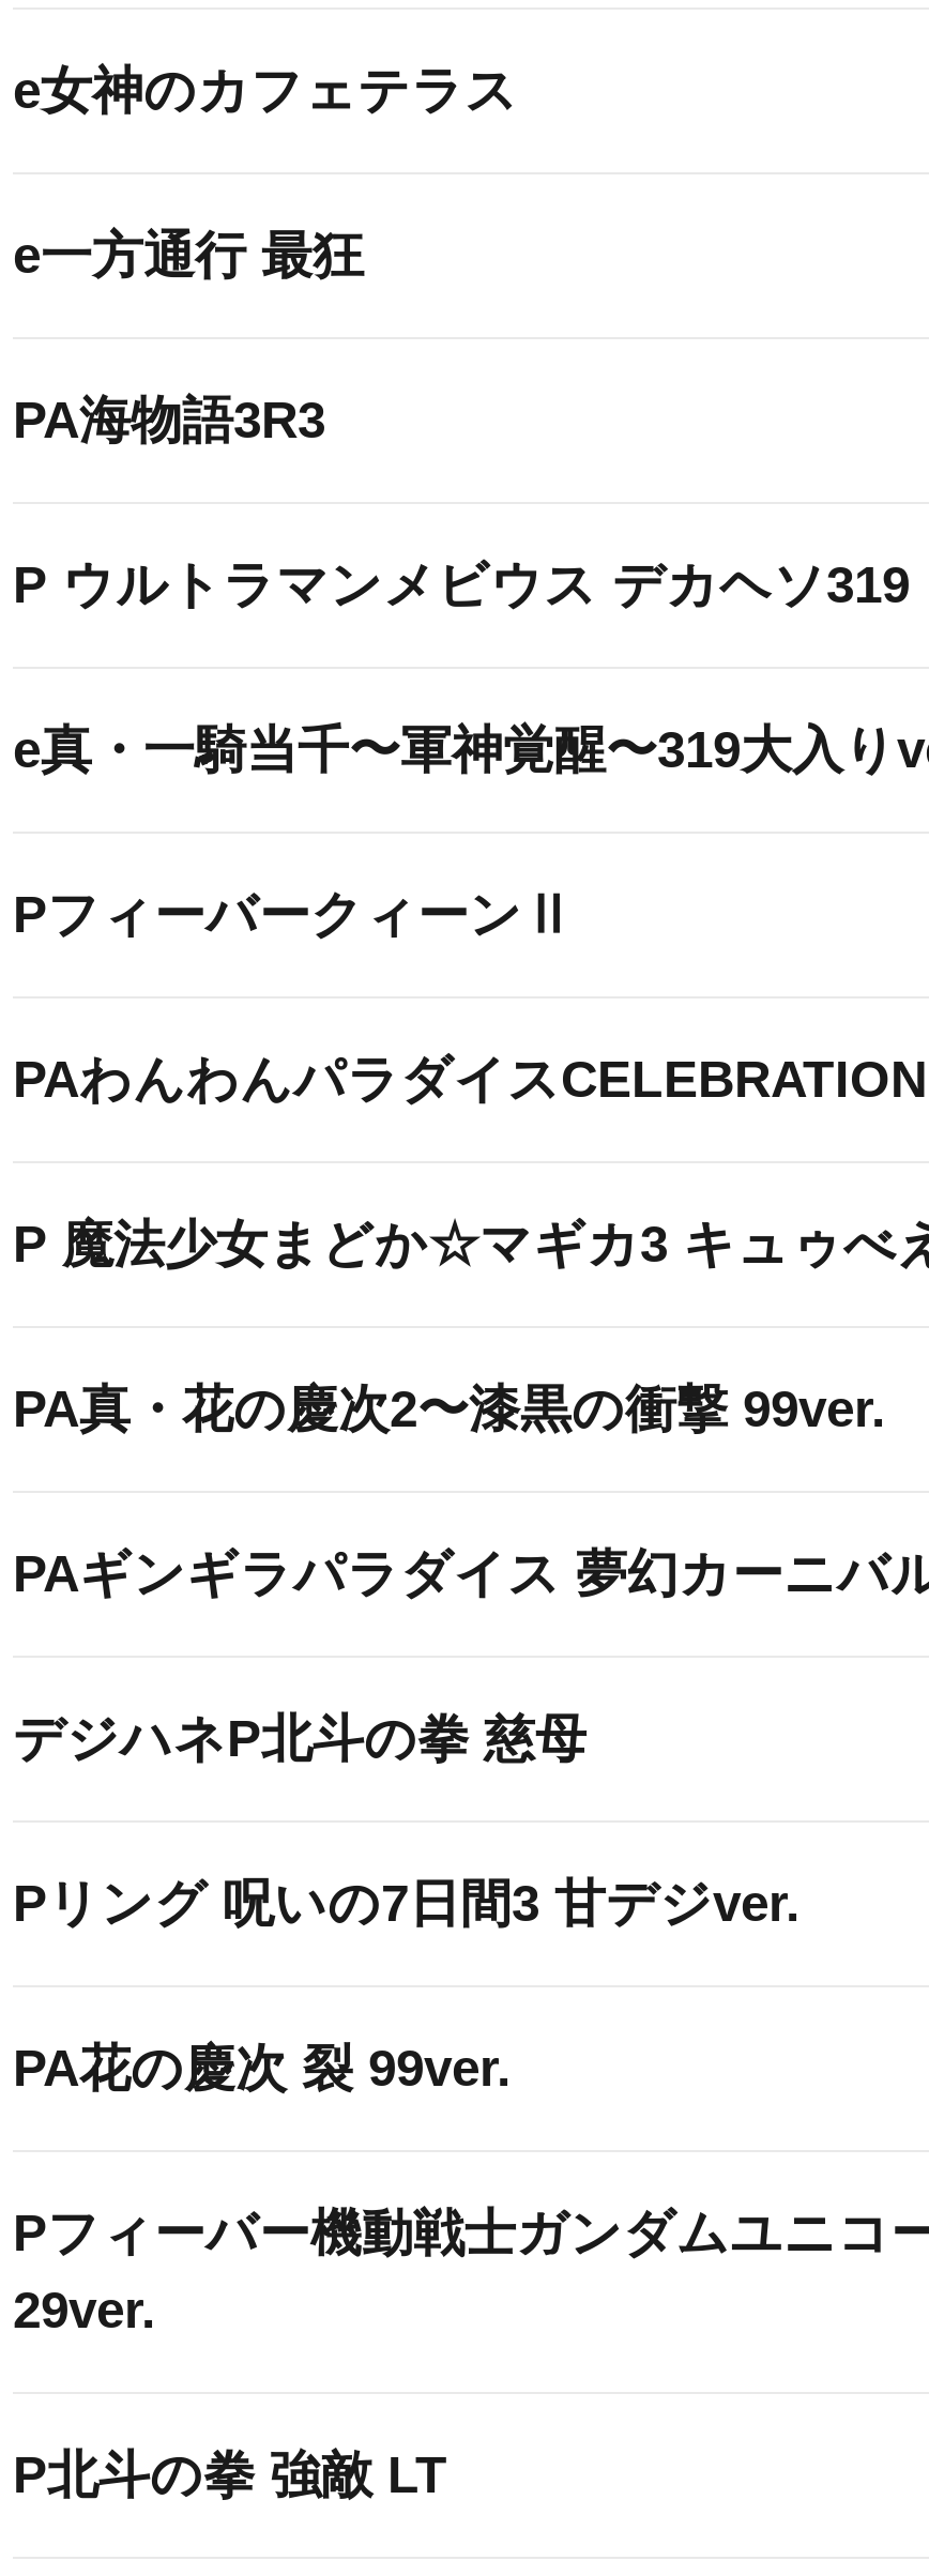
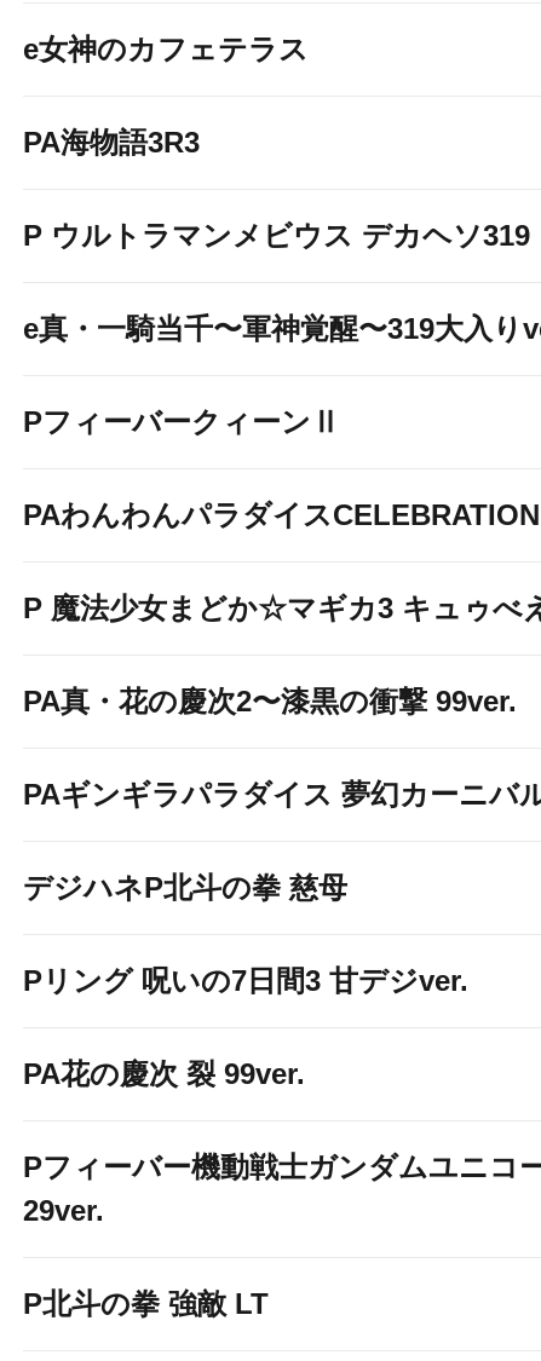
- e一方通行 最狂
